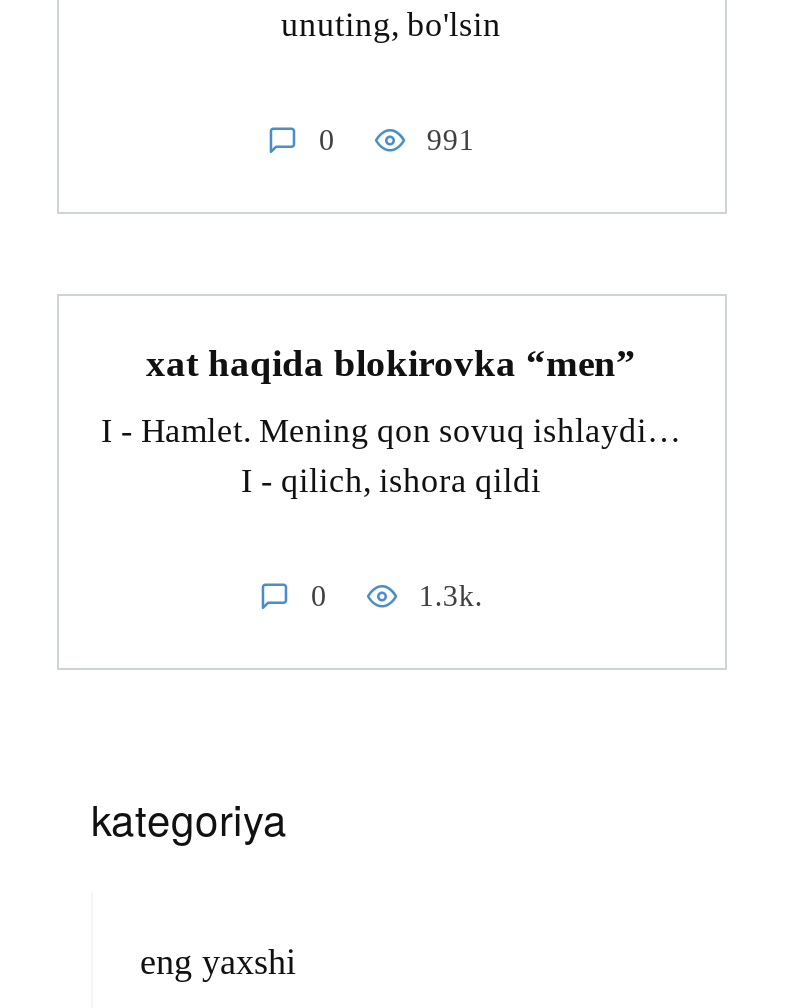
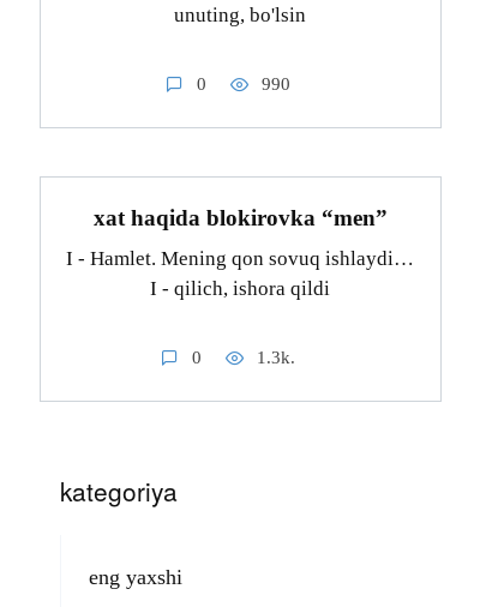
- 991
+ 990
